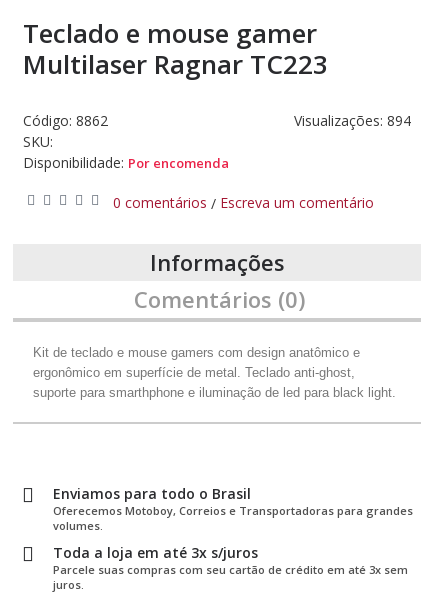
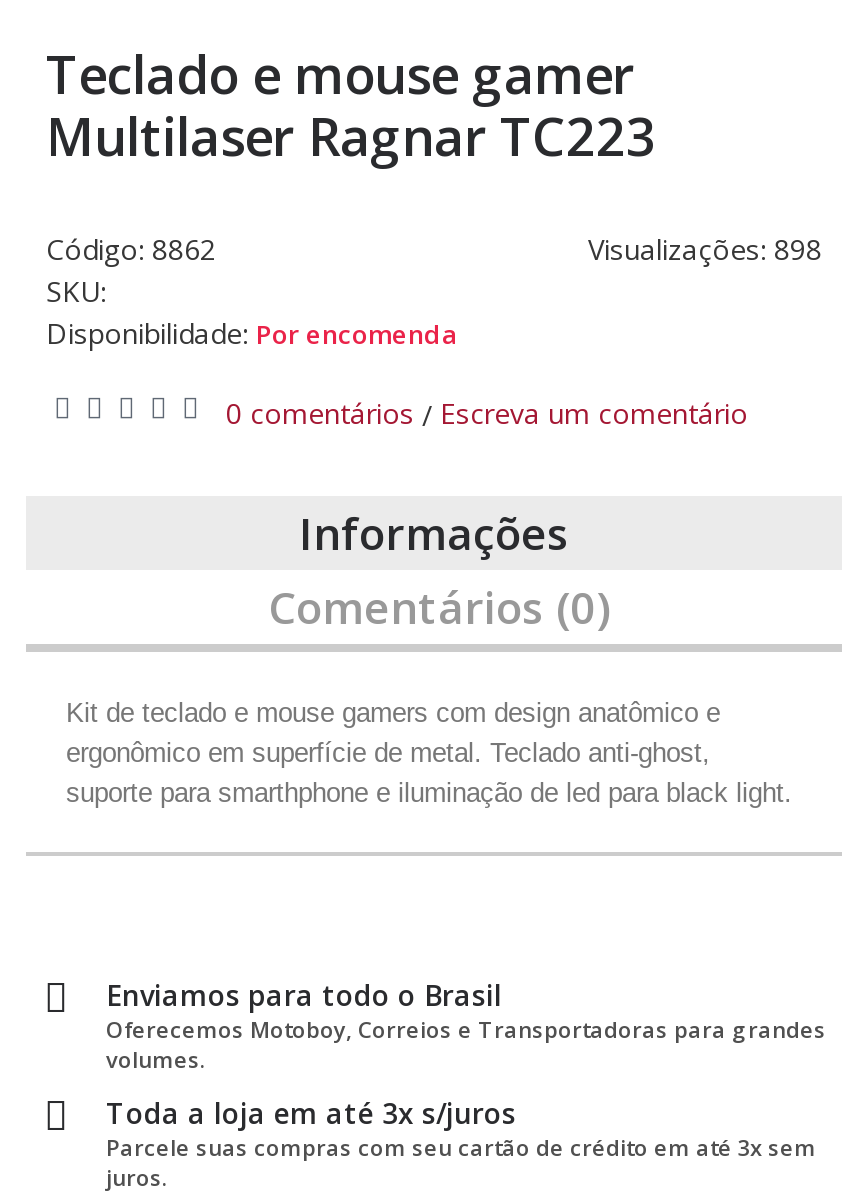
- Visualizações: 894
+ Visualizações: 898
